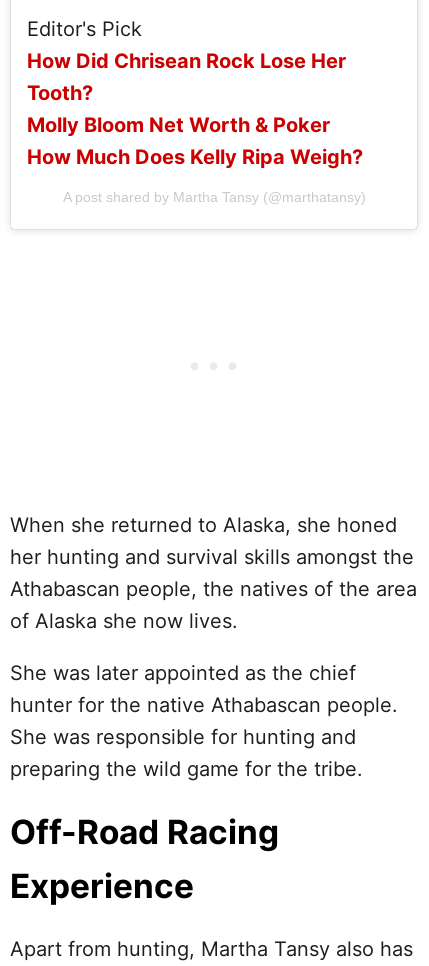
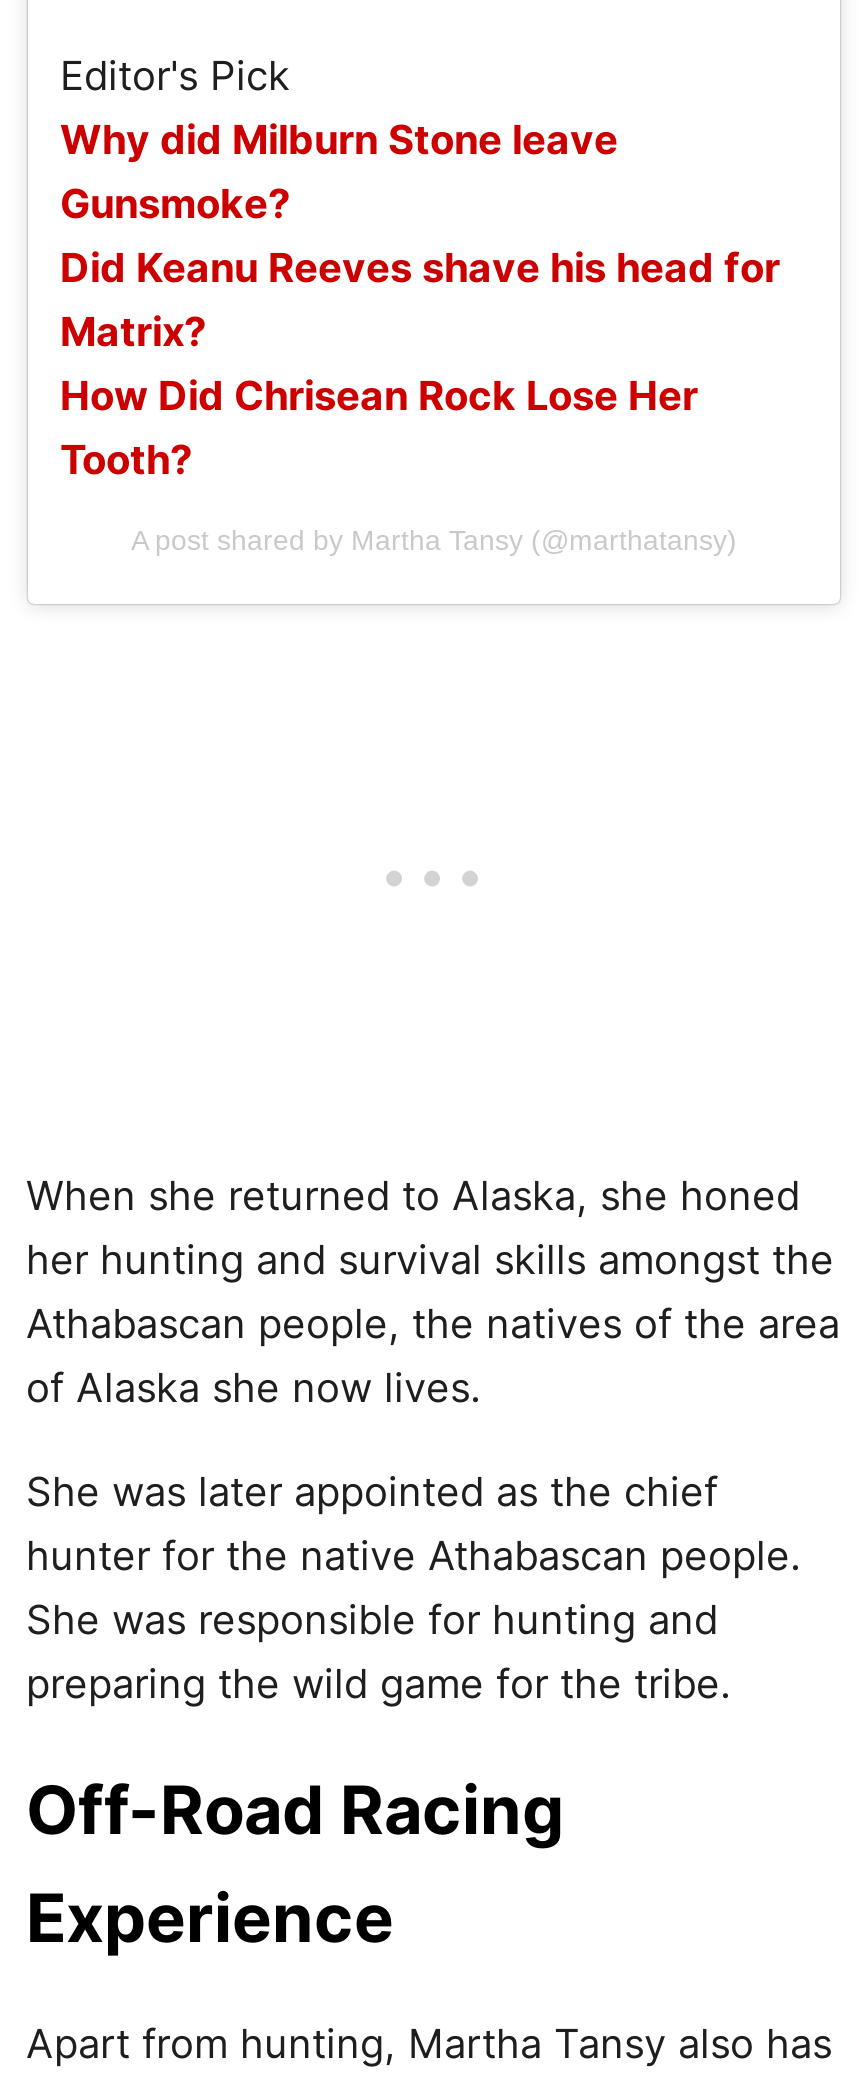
+ Why did Milburn Stone leave
+ Gunsmoke?
+ Did Keanu Reeves shave his head for
+ Matrix?

moved down: How Did Chrisean Rock Lose Her | Tooth?

- Molly Bloom Net Worth & Poker
- How Much Does Kelly Ripa Weigh?
